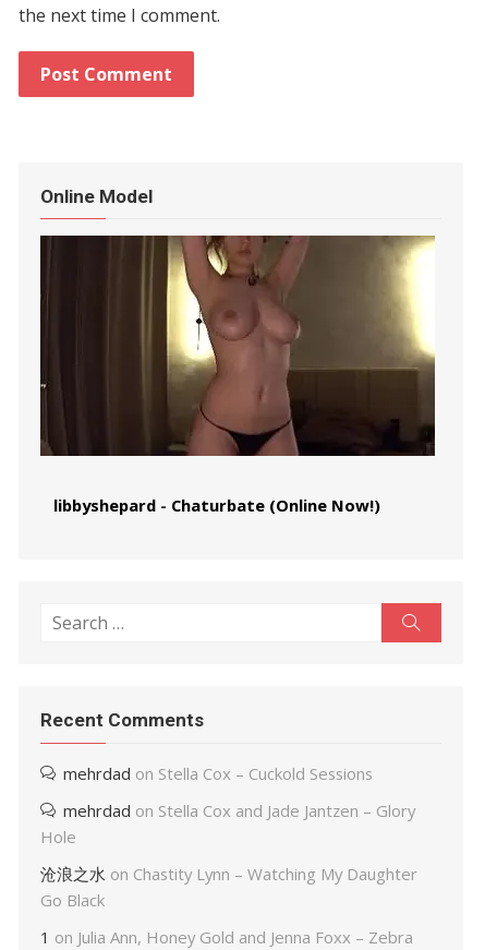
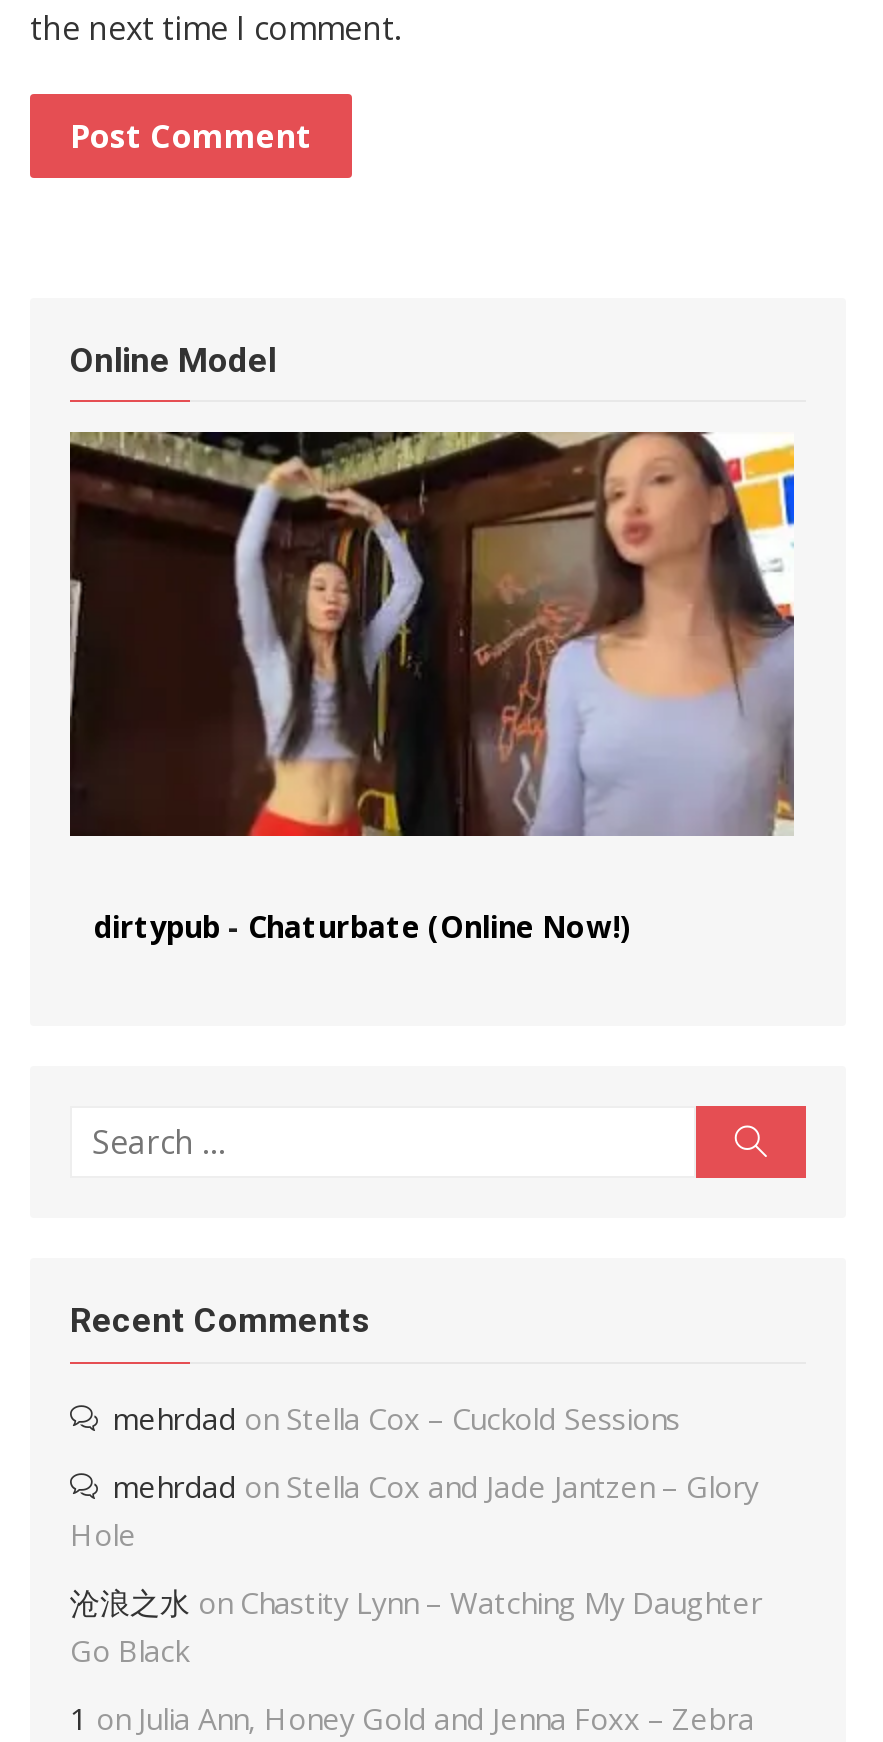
- [image]
- libbyshepard - Chaturbate (Online Now!)
+ [image]
+ dirtypub - Chaturbate (Online Now!)
